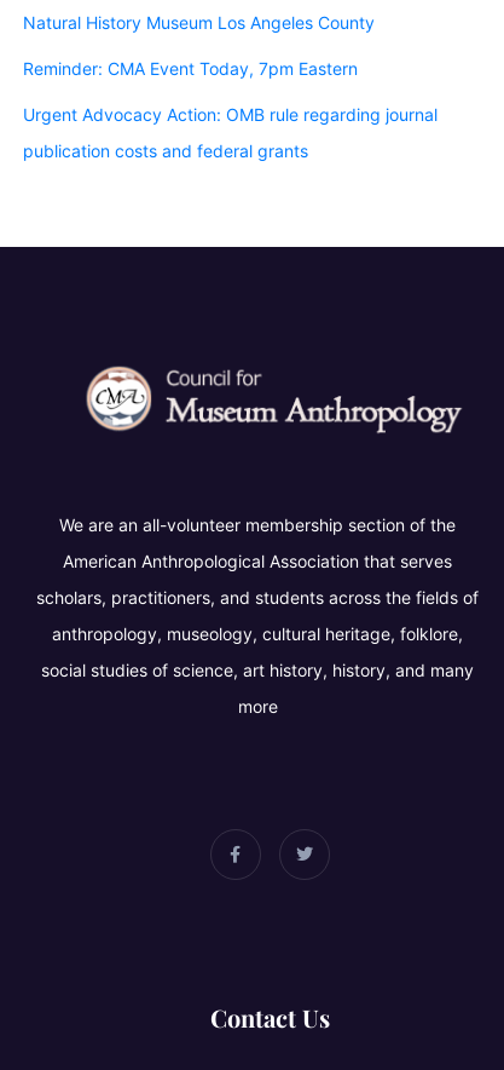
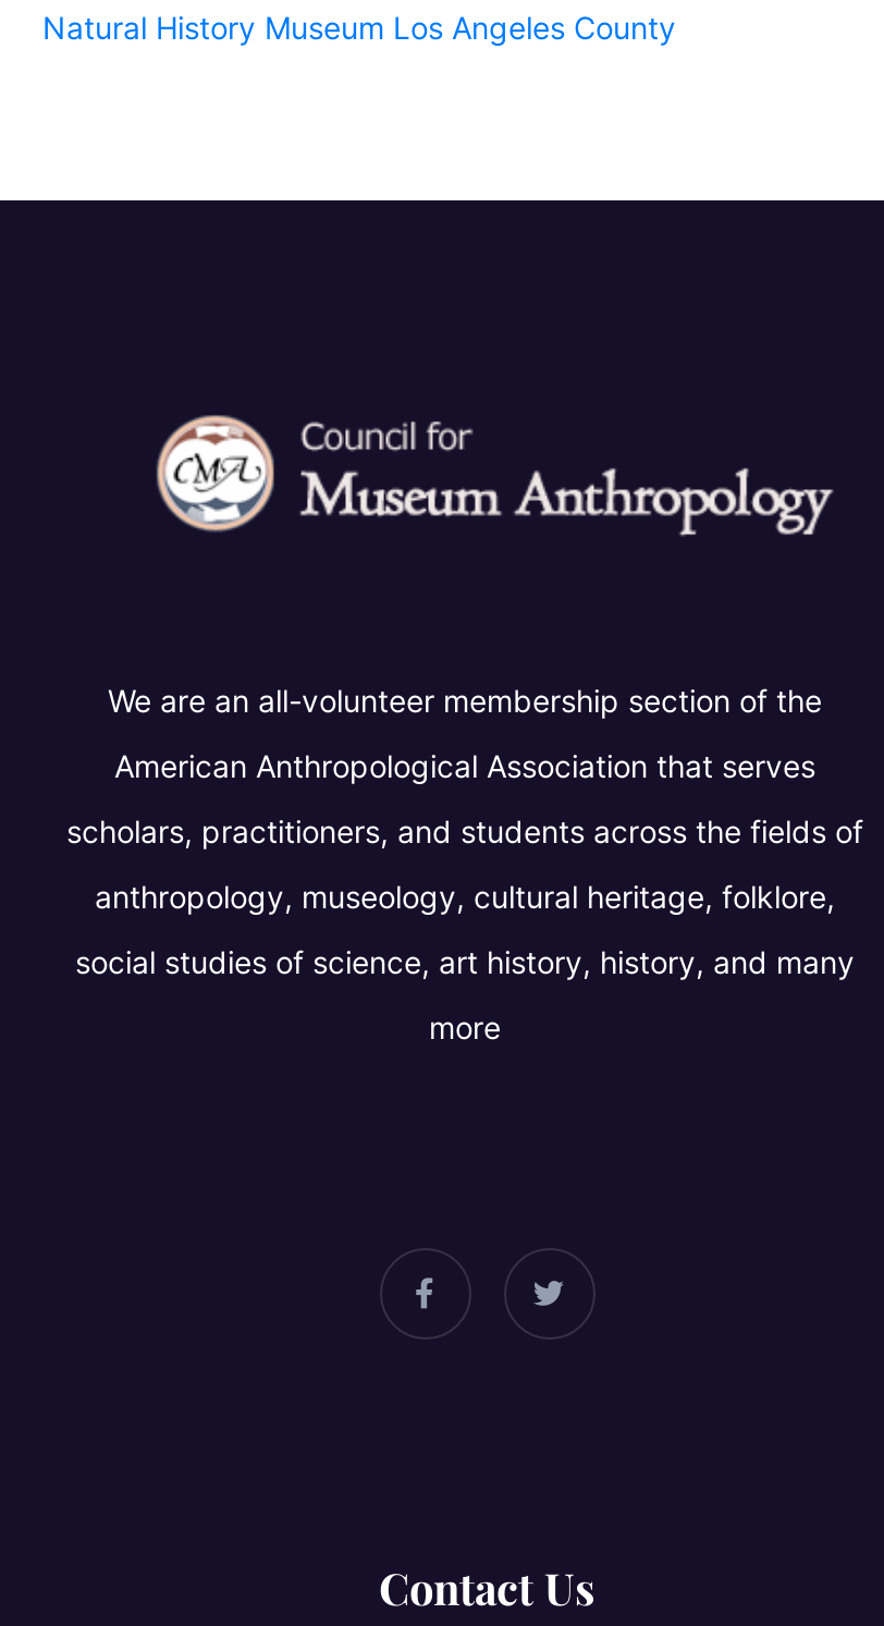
- Reminder: CMA Event Today, 7pm Eastern
- Urgent Advocacy Action: OMB rule regarding journal
- publication costs and federal grants
